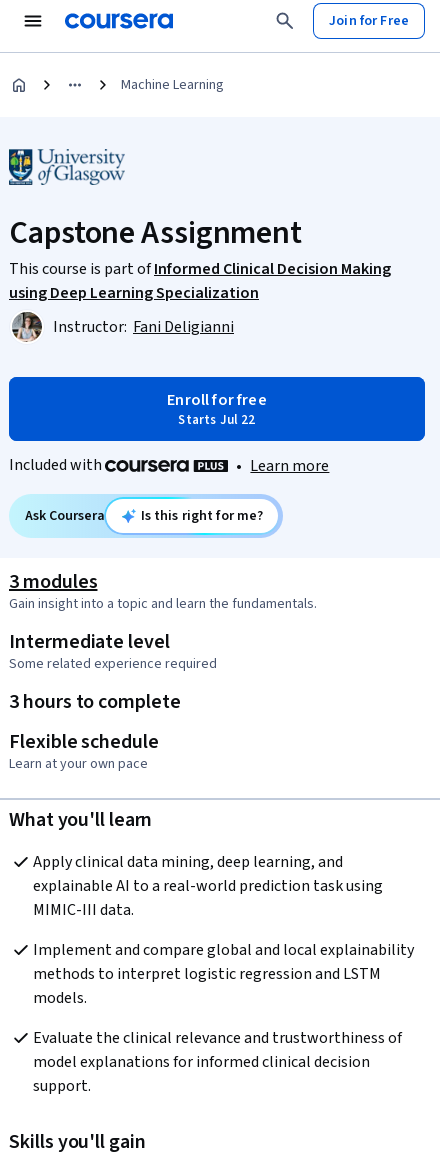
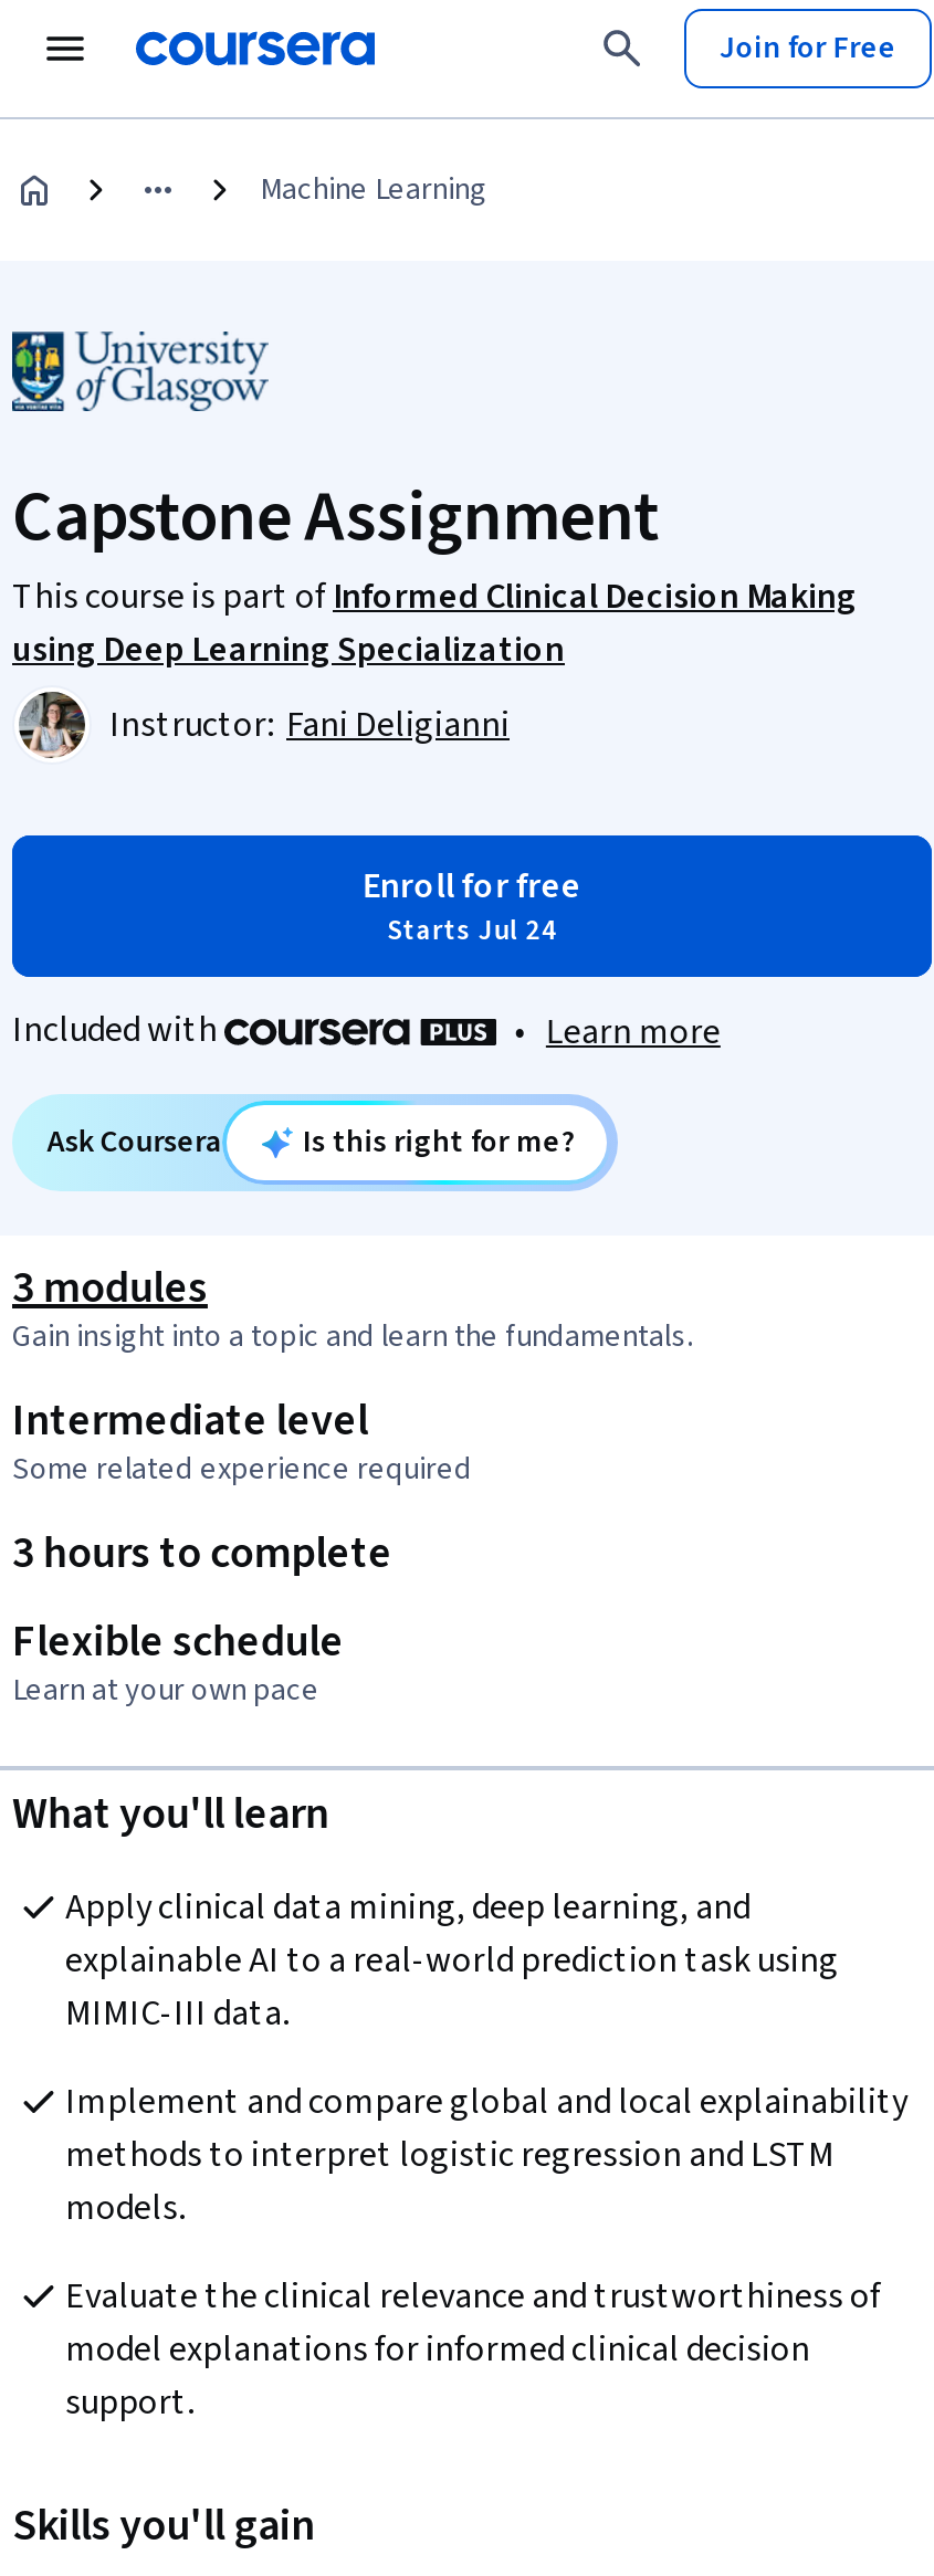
- Starts Jul 22
+ Starts Jul 24
